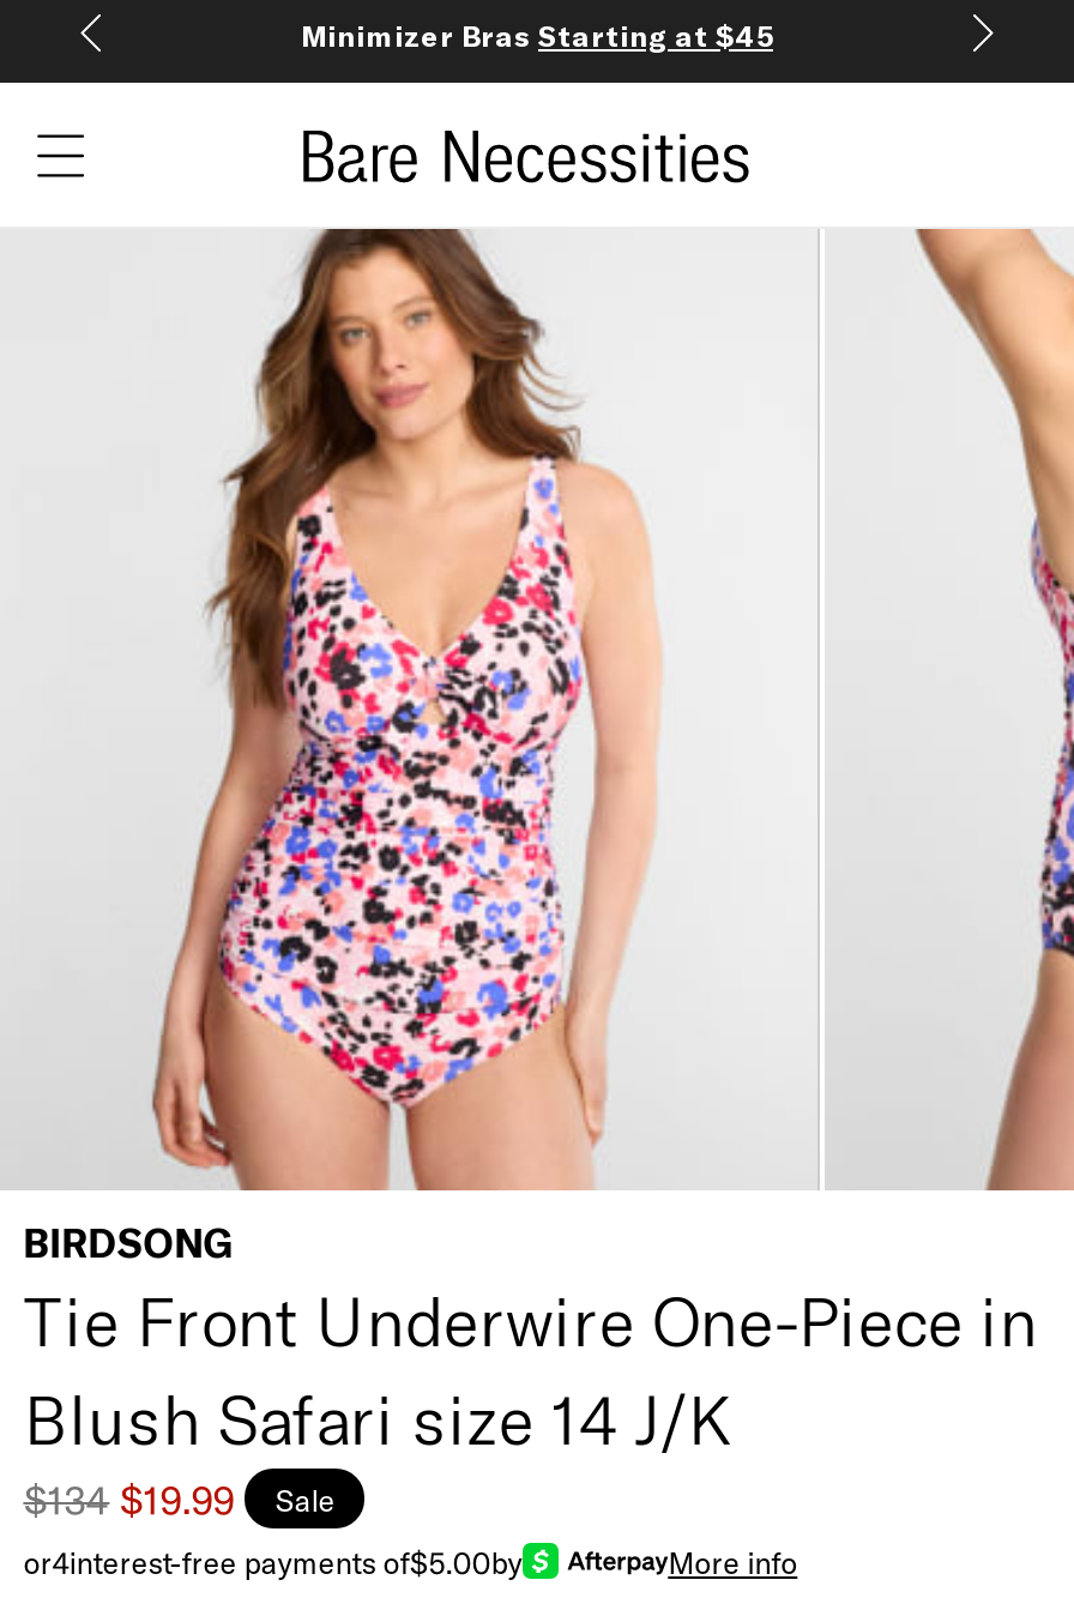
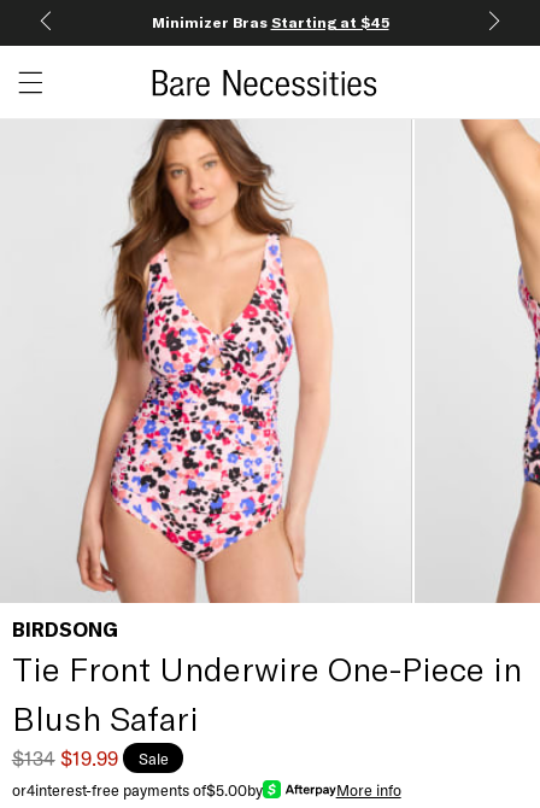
- Blush Safari size 14 J/K
+ Blush Safari
